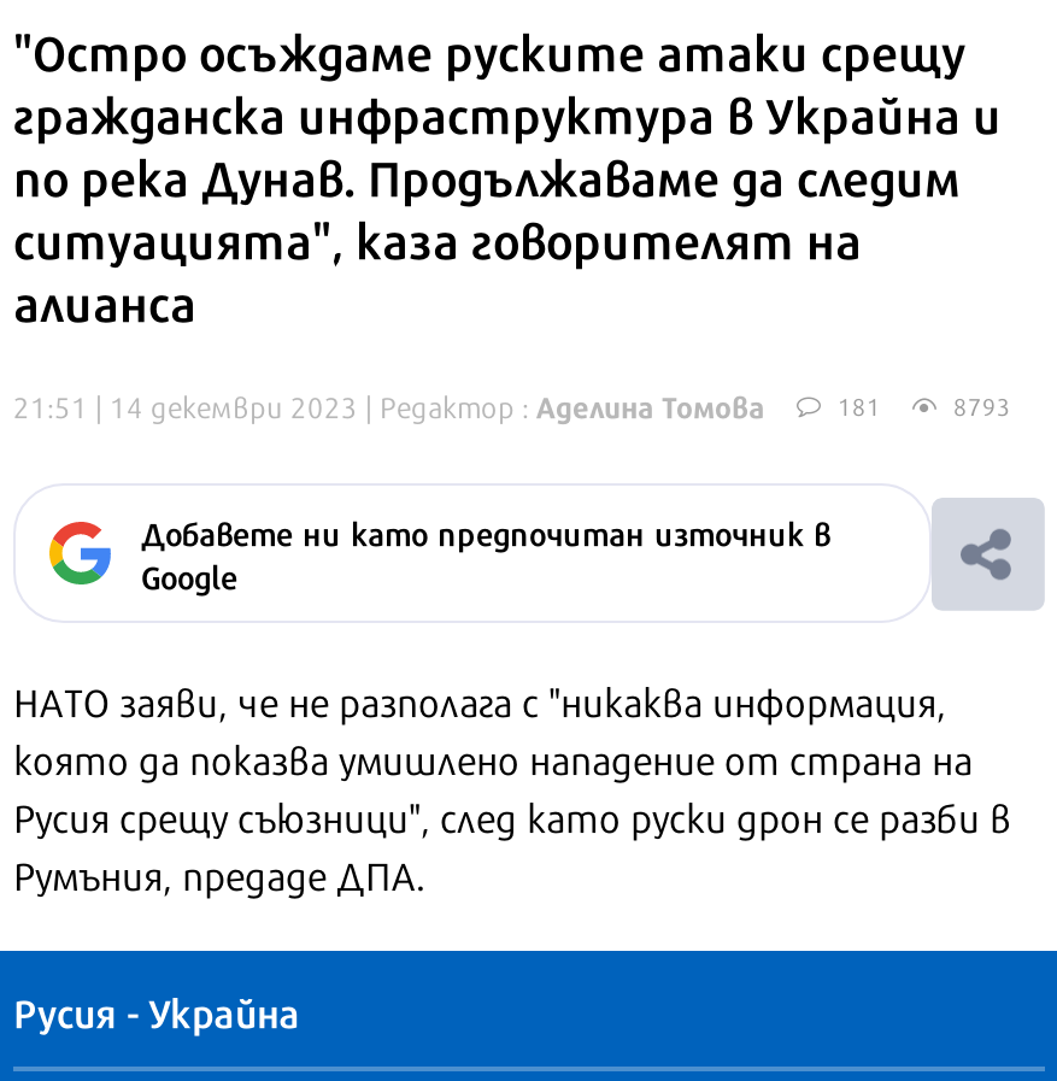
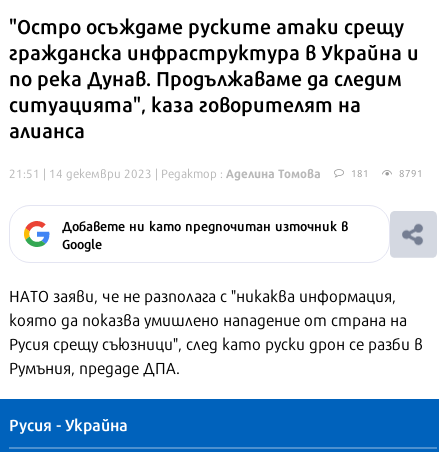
- 8793
+ 8791
